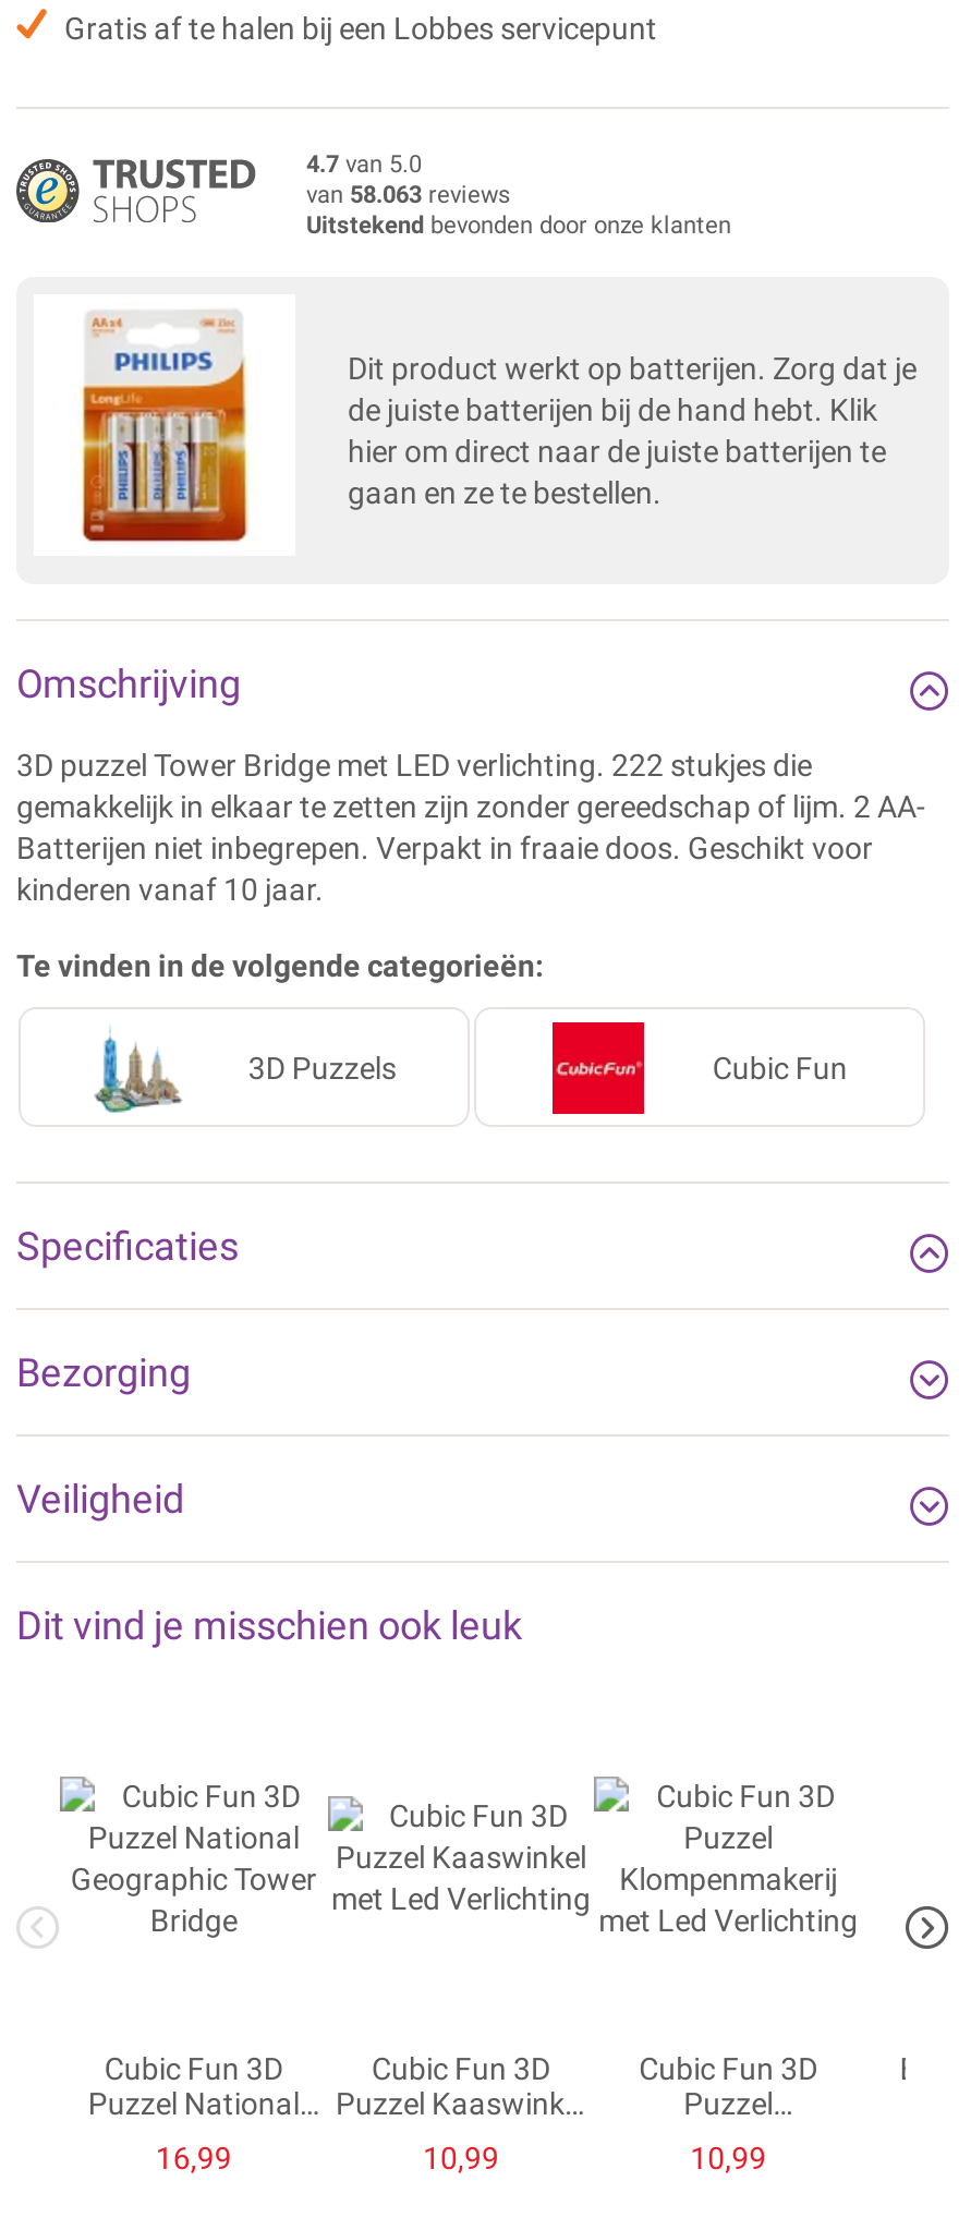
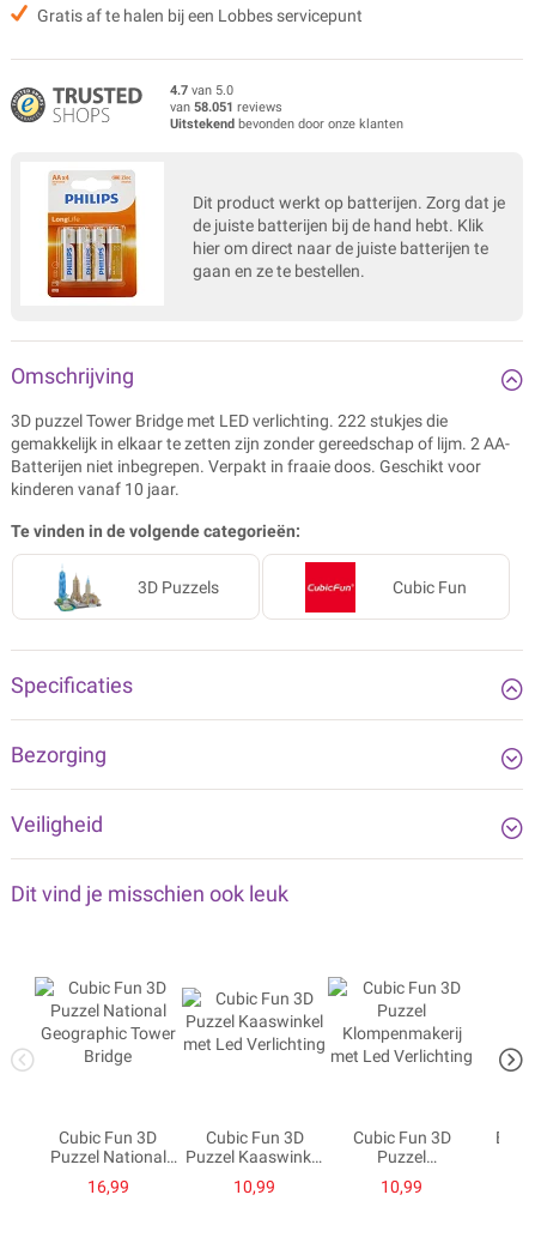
- van 58.063 reviews
+ van 58.051 reviews
